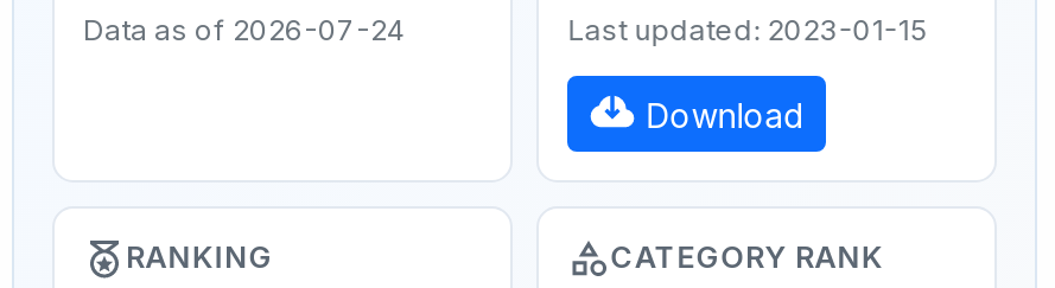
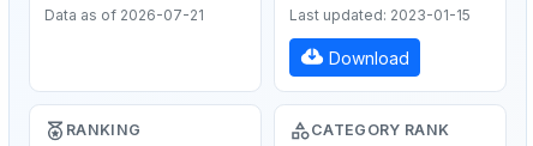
- Data as of 2026-07-24
+ Data as of 2026-07-21
